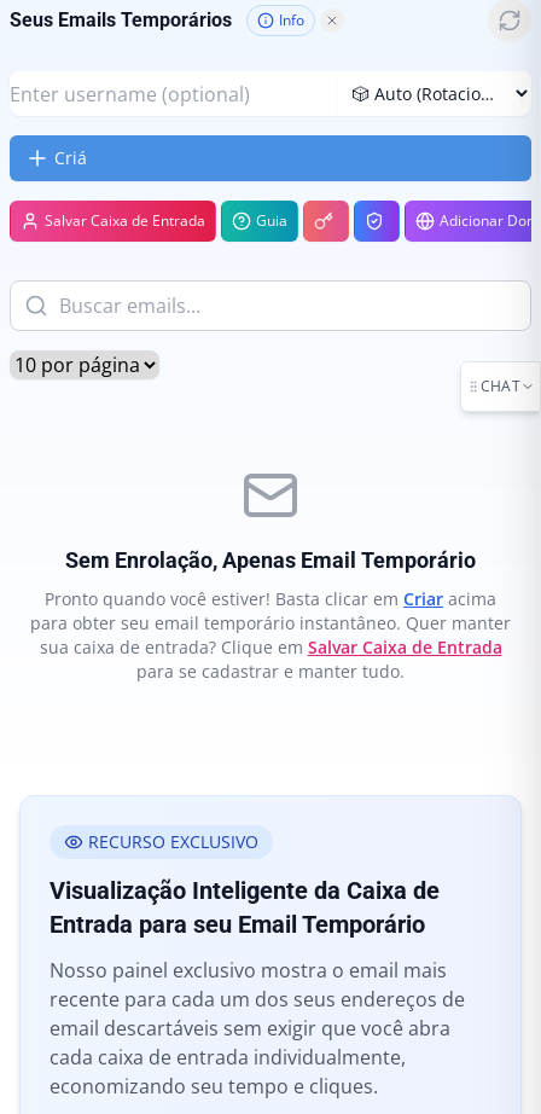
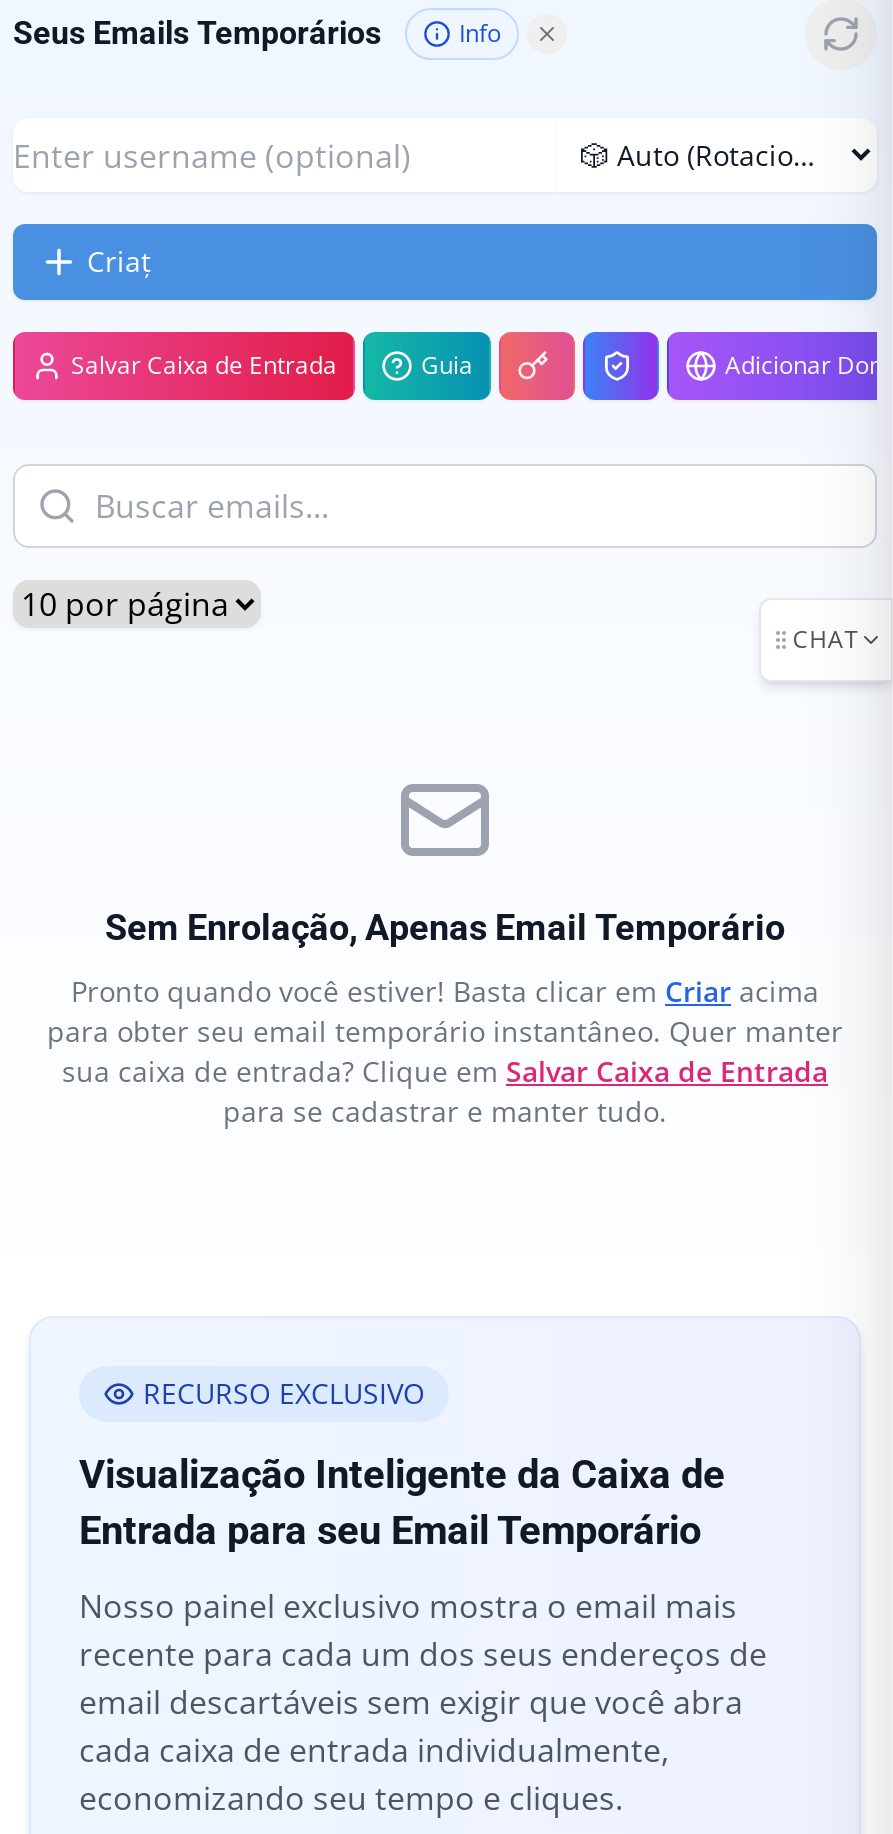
- Criá
+ Criaț
